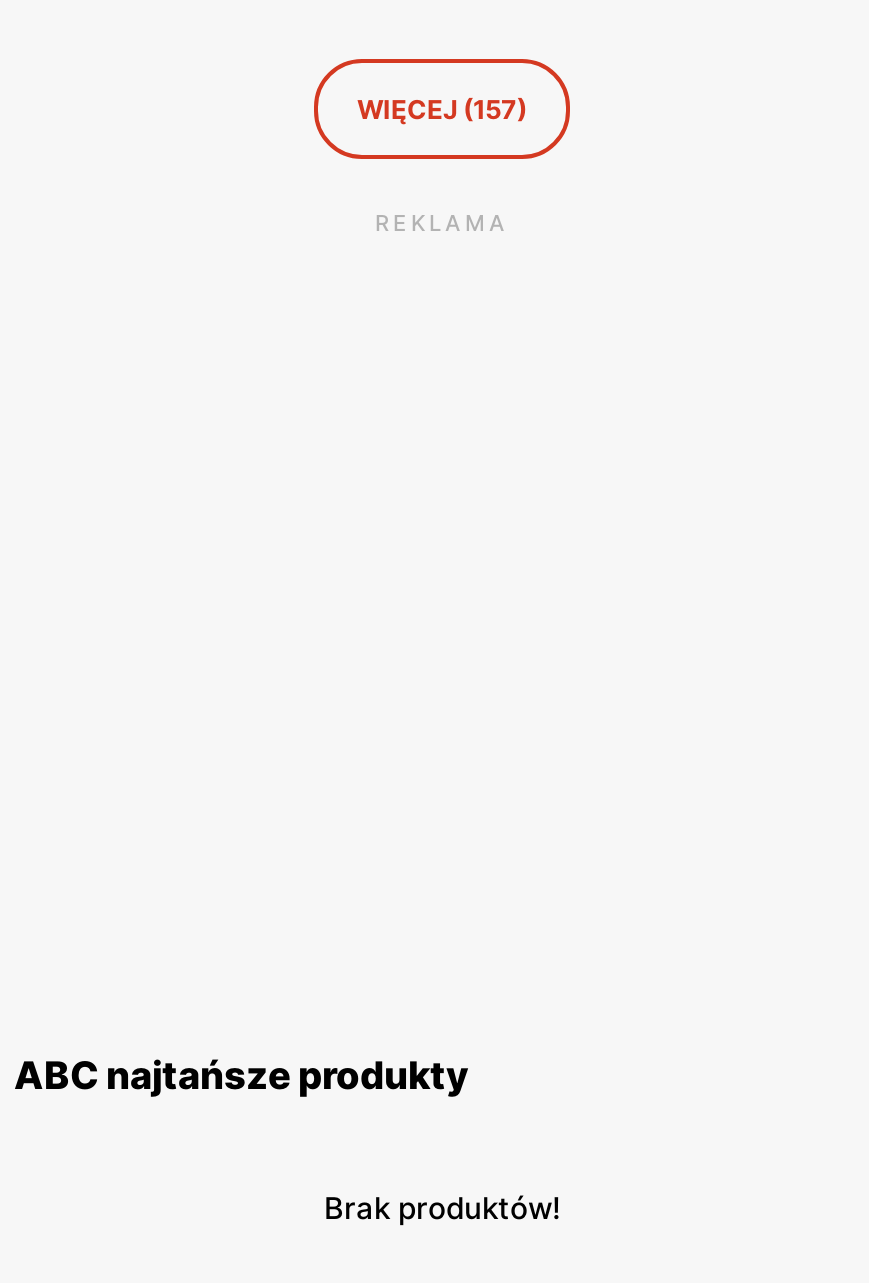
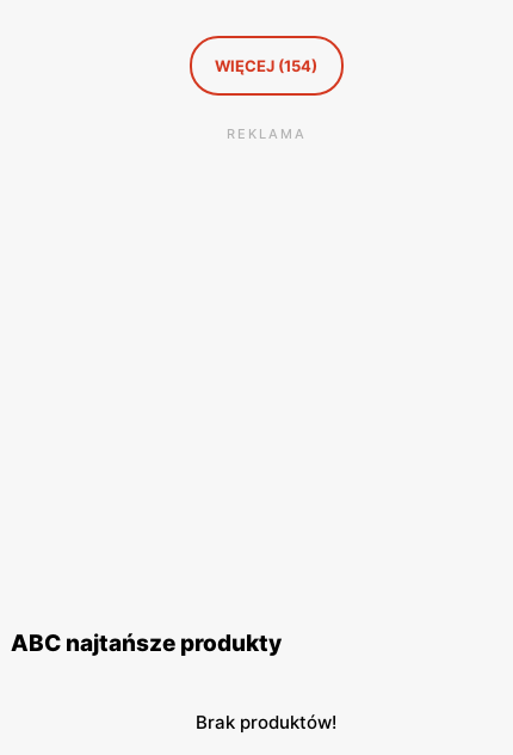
- WIĘCEJ (157)
+ WIĘCEJ (154)
